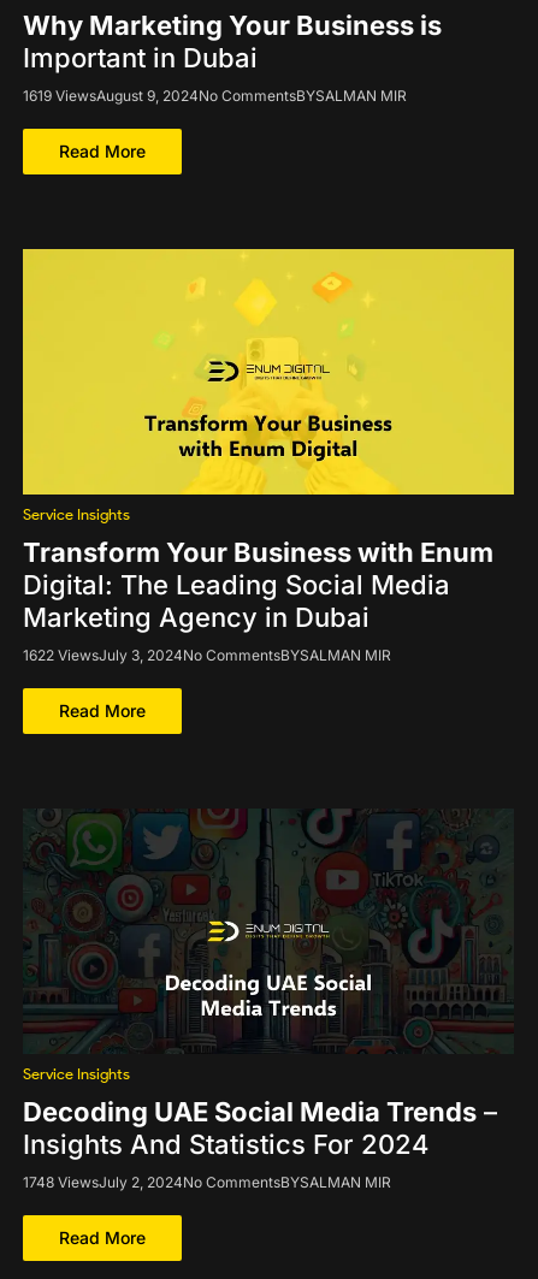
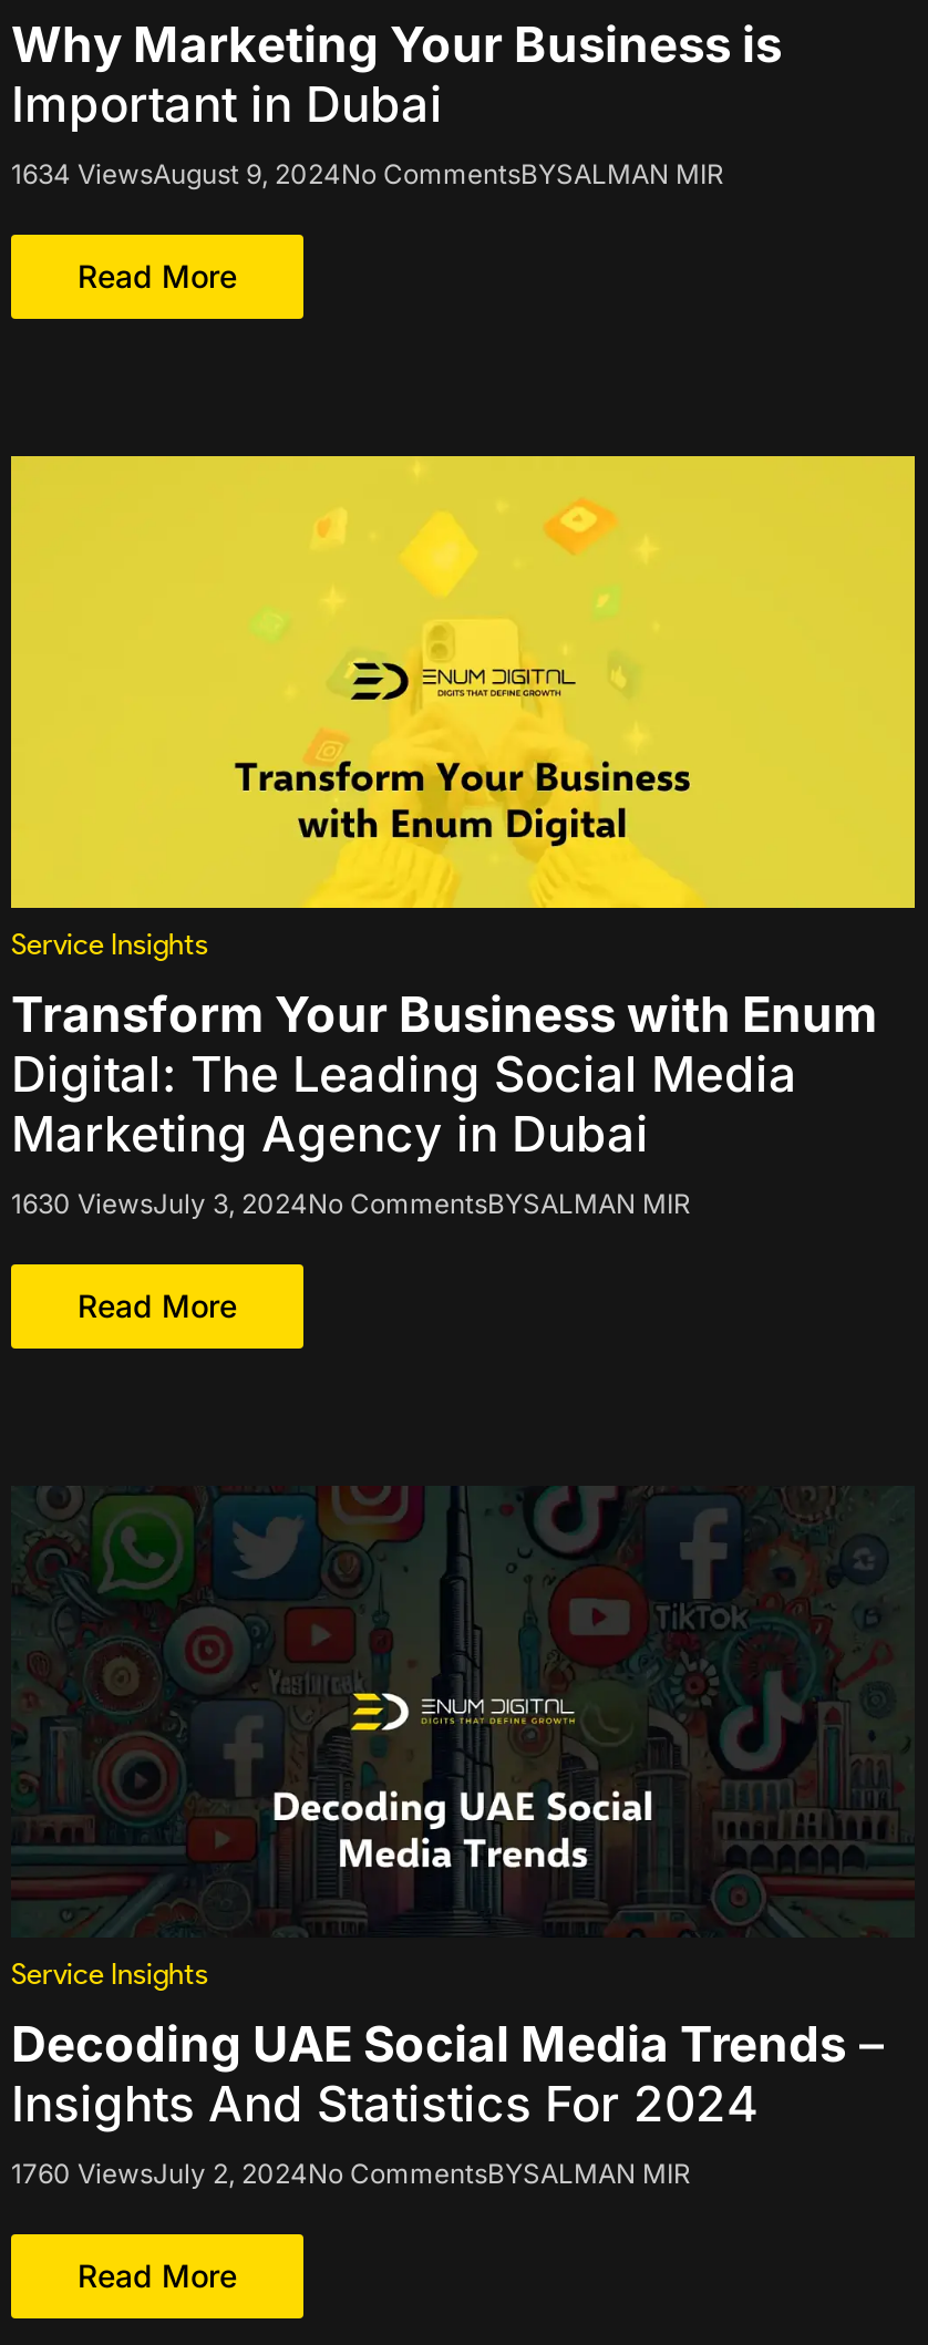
- 1619 ViewsAugust 9, 2024No CommentsBYSALMAN MIR
+ 1634 ViewsAugust 9, 2024No CommentsBYSALMAN MIR

- 1622 ViewsJuly 3, 2024No CommentsBYSALMAN MIR
+ 1630 ViewsJuly 3, 2024No CommentsBYSALMAN MIR

- 1748 ViewsJuly 2, 2024No CommentsBYSALMAN MIR
+ 1760 ViewsJuly 2, 2024No CommentsBYSALMAN MIR
